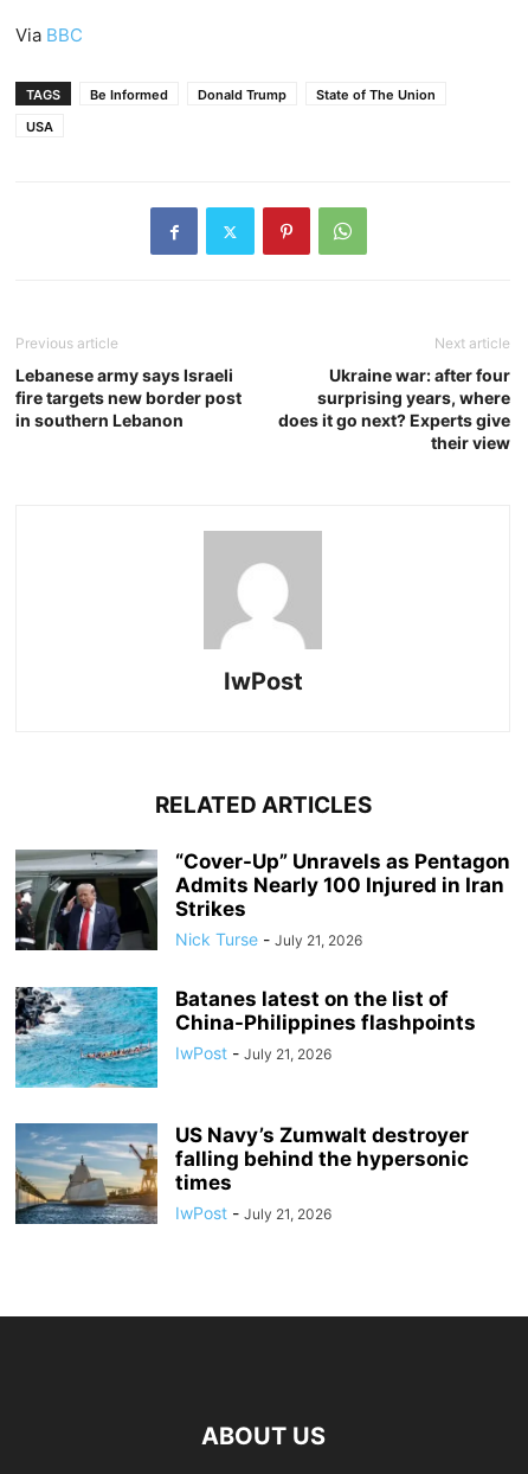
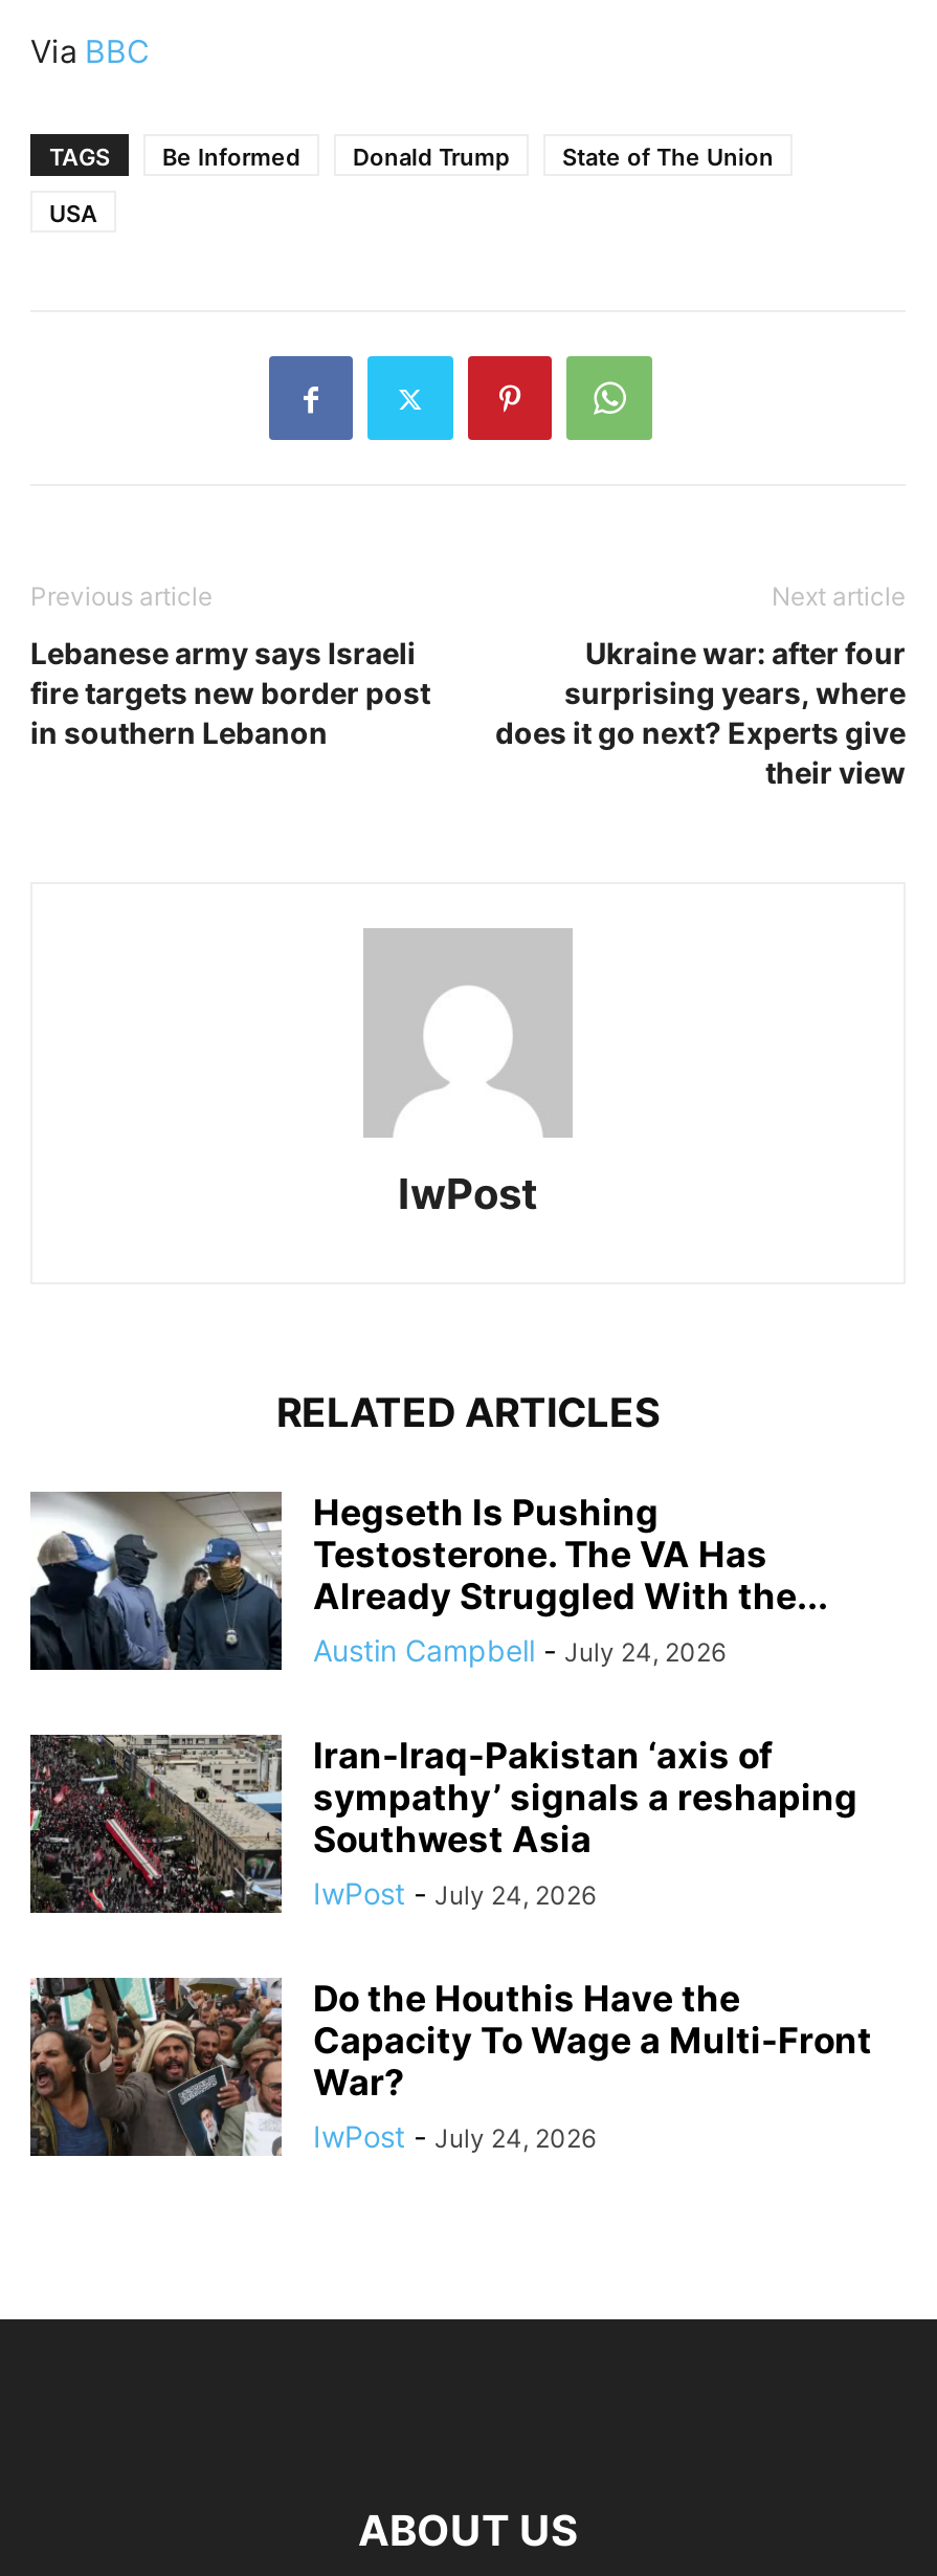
- [image]
- “Cover-Up” Unravels as Pentagon
- Admits Nearly 100 Injured in Iran
- Strikes
- Nick Turse - July 21, 2026
+ [image]
+ Hegseth Is Pushing
+ Testosterone. The VA Has
+ Already Struggled With the...
+ Austin Campbell - July 24, 2026

- [image]
- Batanes latest on the list of
- China-Philippines flashpoints
- IwPost - July 21, 2026
+ [image]
+ Iran-Iraq-Pakistan ‘axis of
+ sympathy’ signals a reshaping
+ Southwest Asia
+ IwPost - July 24, 2026

- [image]
- US Navy’s Zumwalt destroyer
- falling behind the hypersonic
- times
- IwPost - July 21, 2026
+ [image]
+ Do the Houthis Have the
+ Capacity To Wage a Multi-Front
+ War?
+ IwPost - July 24, 2026
